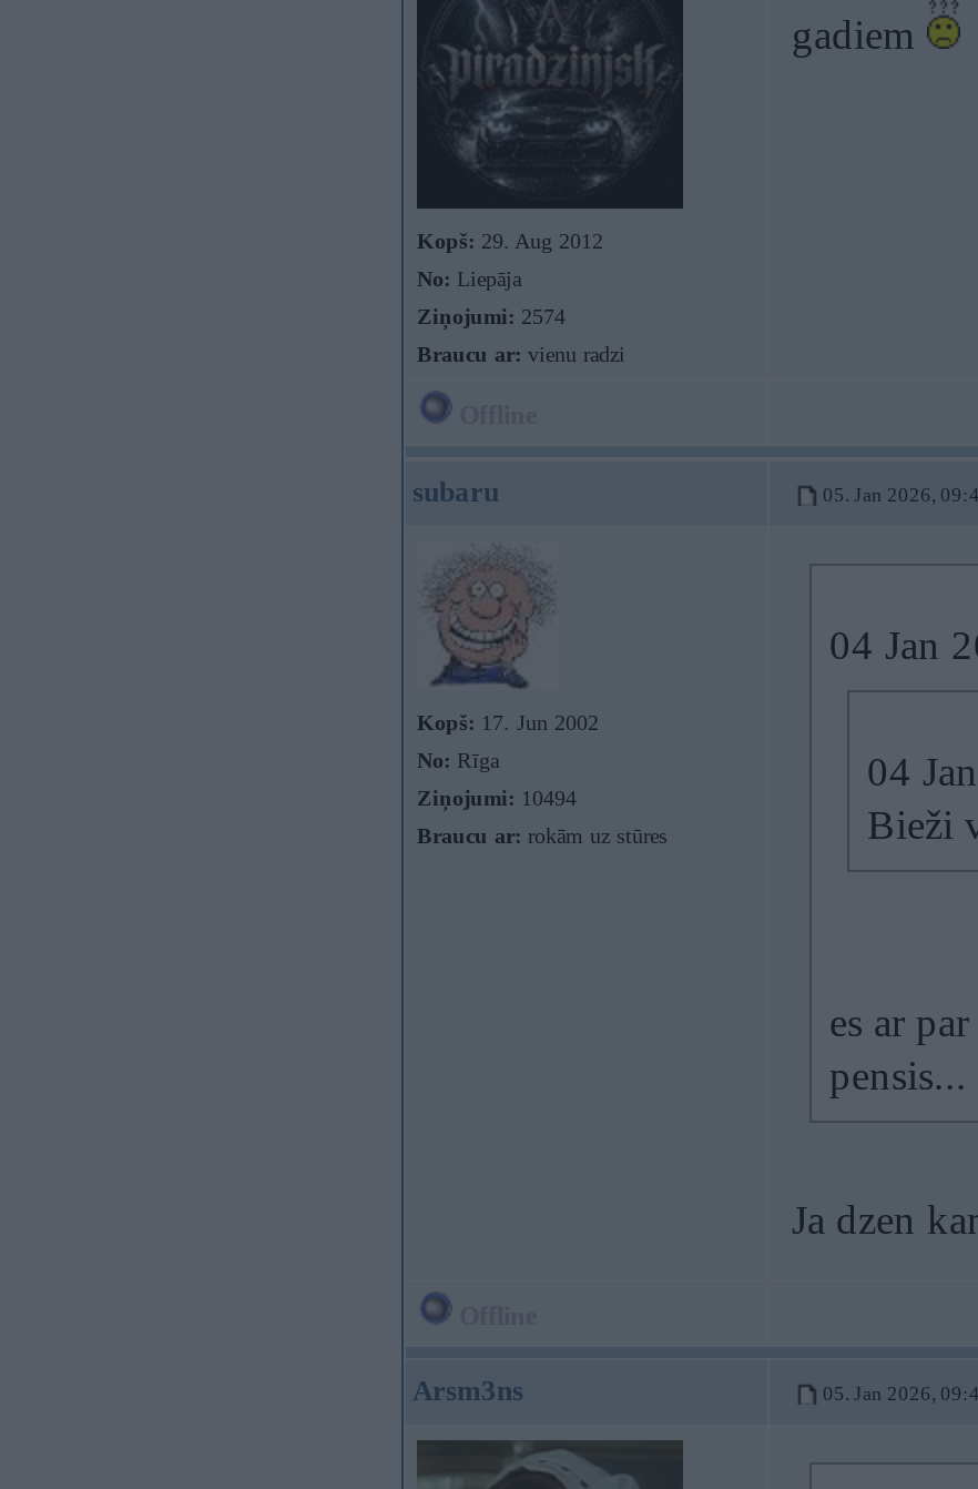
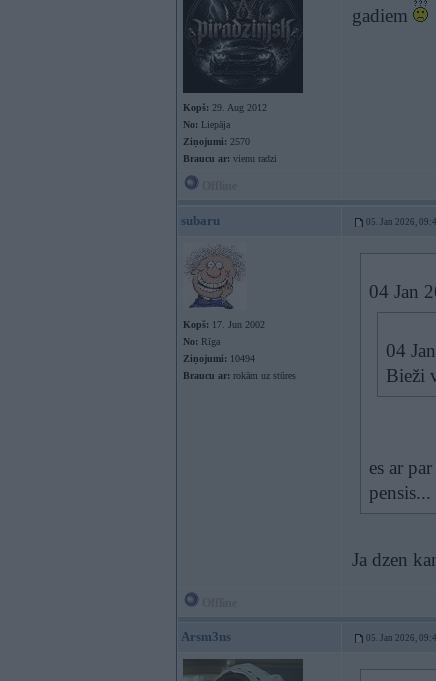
- Ziņojumi: 2574
+ Ziņojumi: 2570
